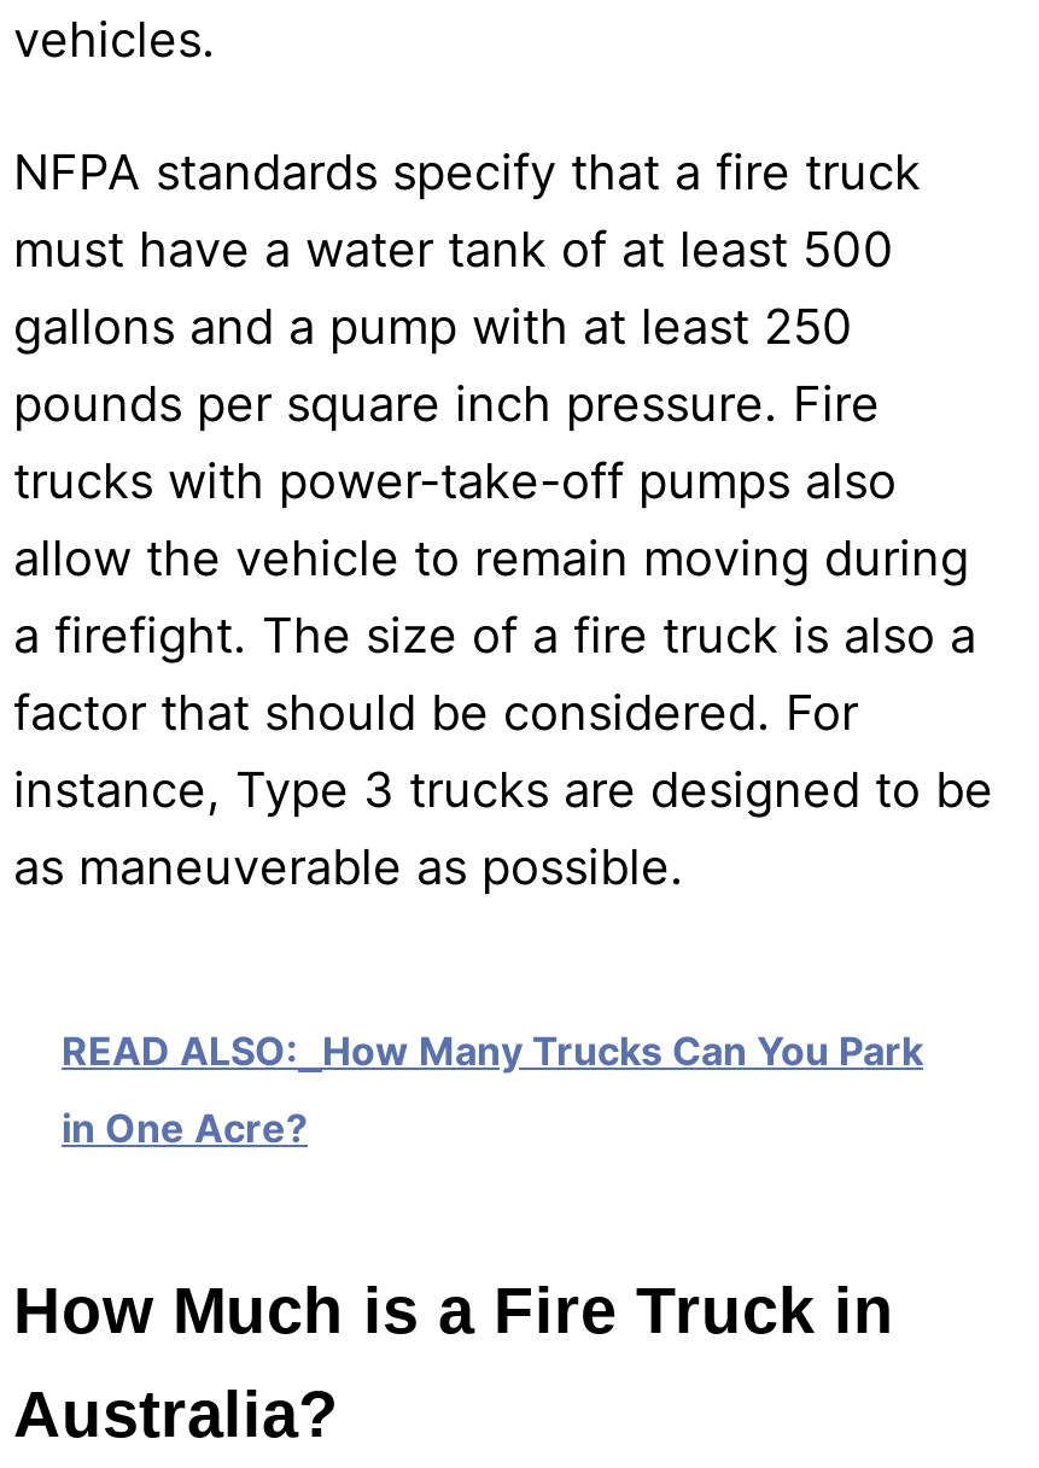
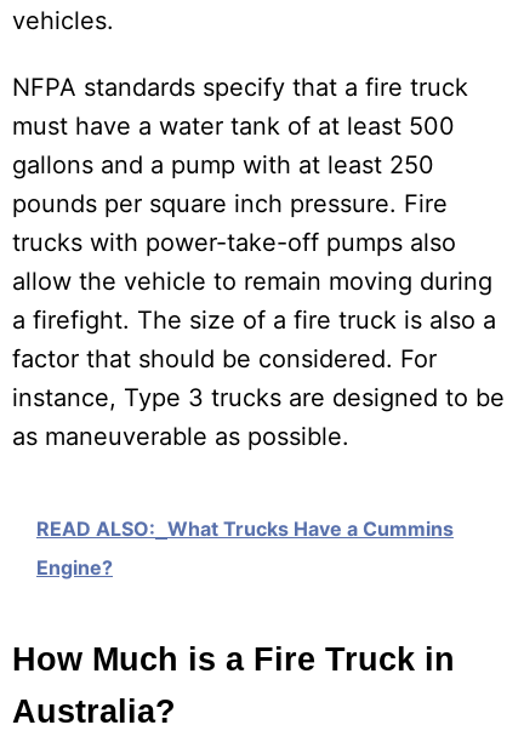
- READ ALSO: How Many Trucks Can You Park
+ READ ALSO: What Trucks Have a Cummins

- in One Acre?
+ Engine?
